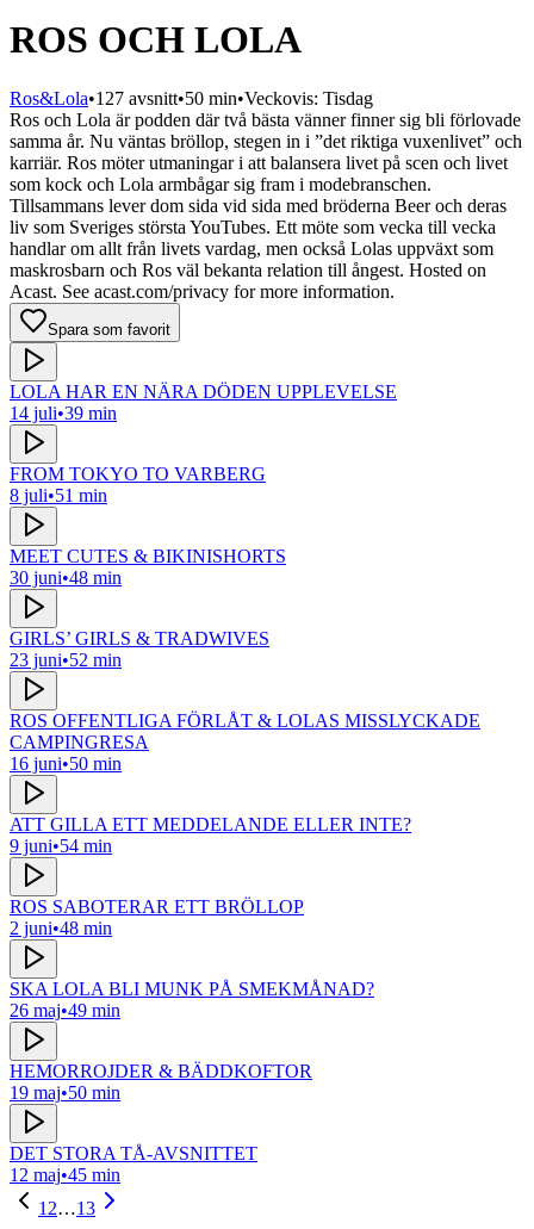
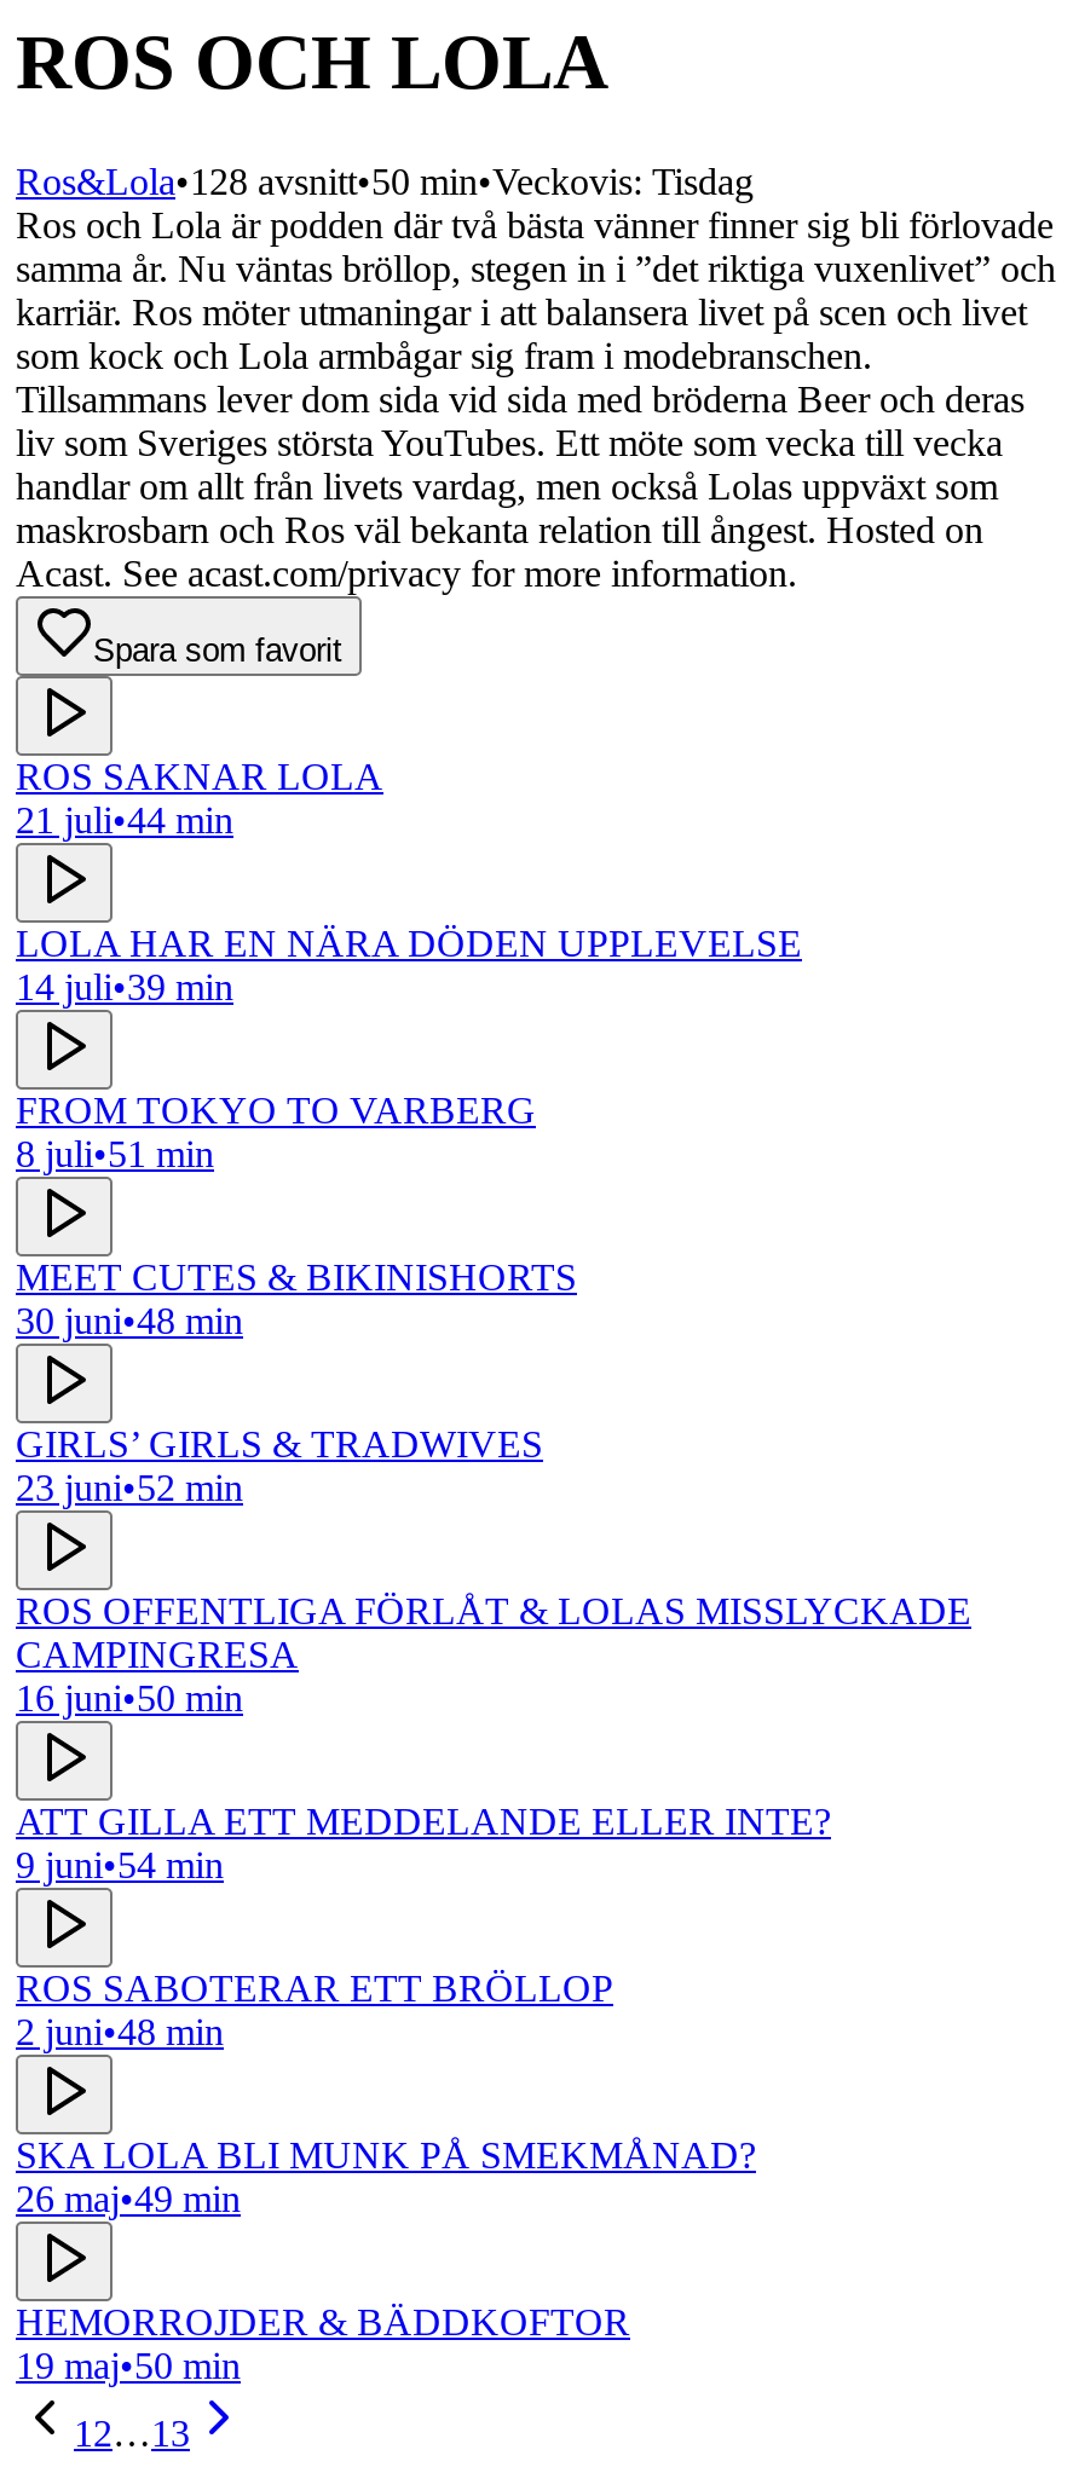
- Ros&Lola•127 avsnitt•50 min•Veckovis: Tisdag
+ Ros&Lola•128 avsnitt•50 min•Veckovis: Tisdag

+ ROS SAKNAR LOLA
+ 21 juli•44 min

moved down: LOLA HAR EN NÄRA DÖDEN UPPLEVELSE | 14 juli•39 min | FROM TOKYO TO VARBERG | ... | HEMORROJDER & BÄDDKOFTOR | 19 maj•50 min

- DET STORA TÅ-AVSNITTET
- 12 maj•45 min
